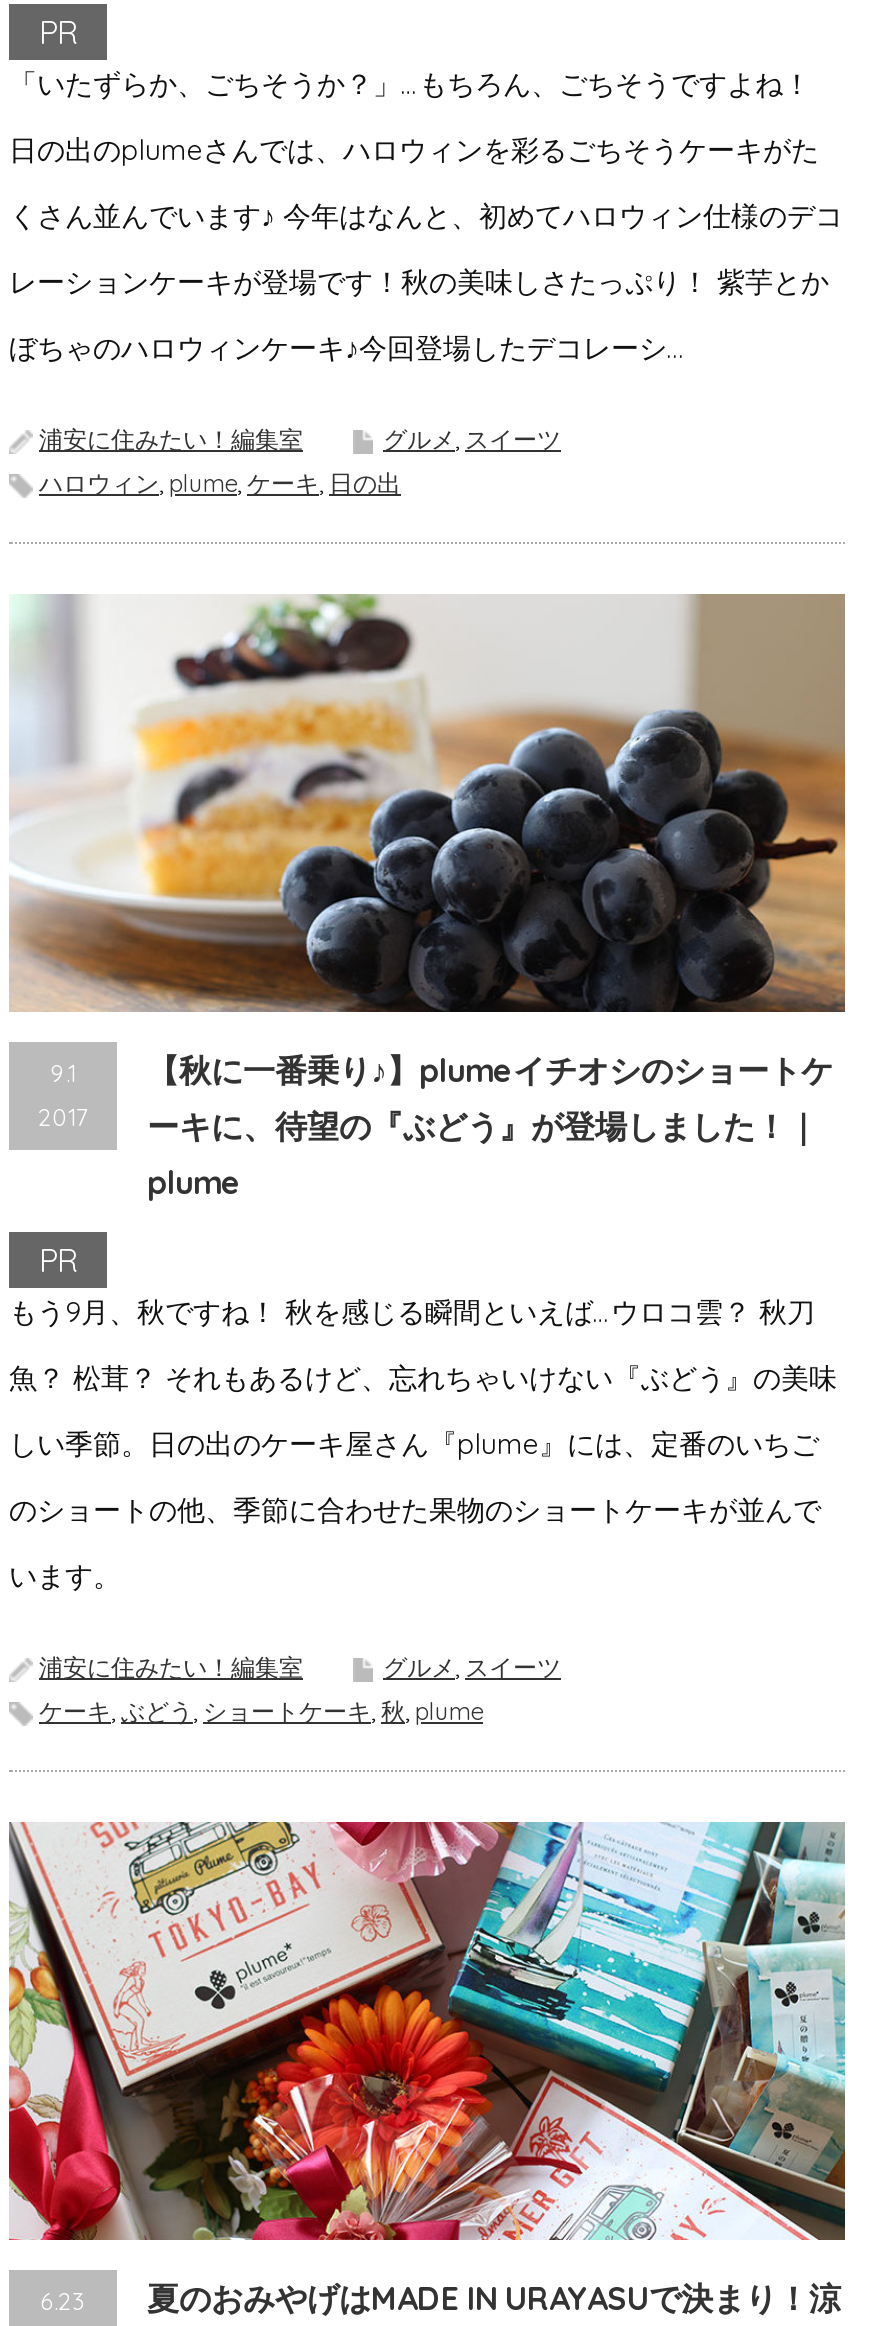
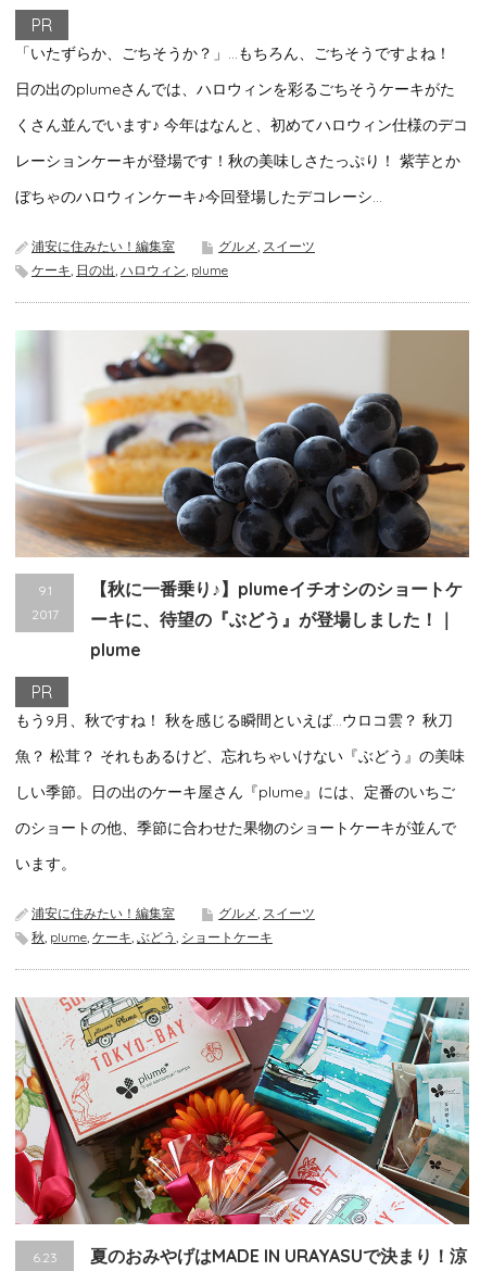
- ハロウィン, plume,ケーキ,日の出
+ ケーキ,日の出,ハロウィン, plume

- ケーキ,ぶどう,ショートケーキ,秋, plume
+ 秋, plume,ケーキ,ぶどう,ショートケーキ
